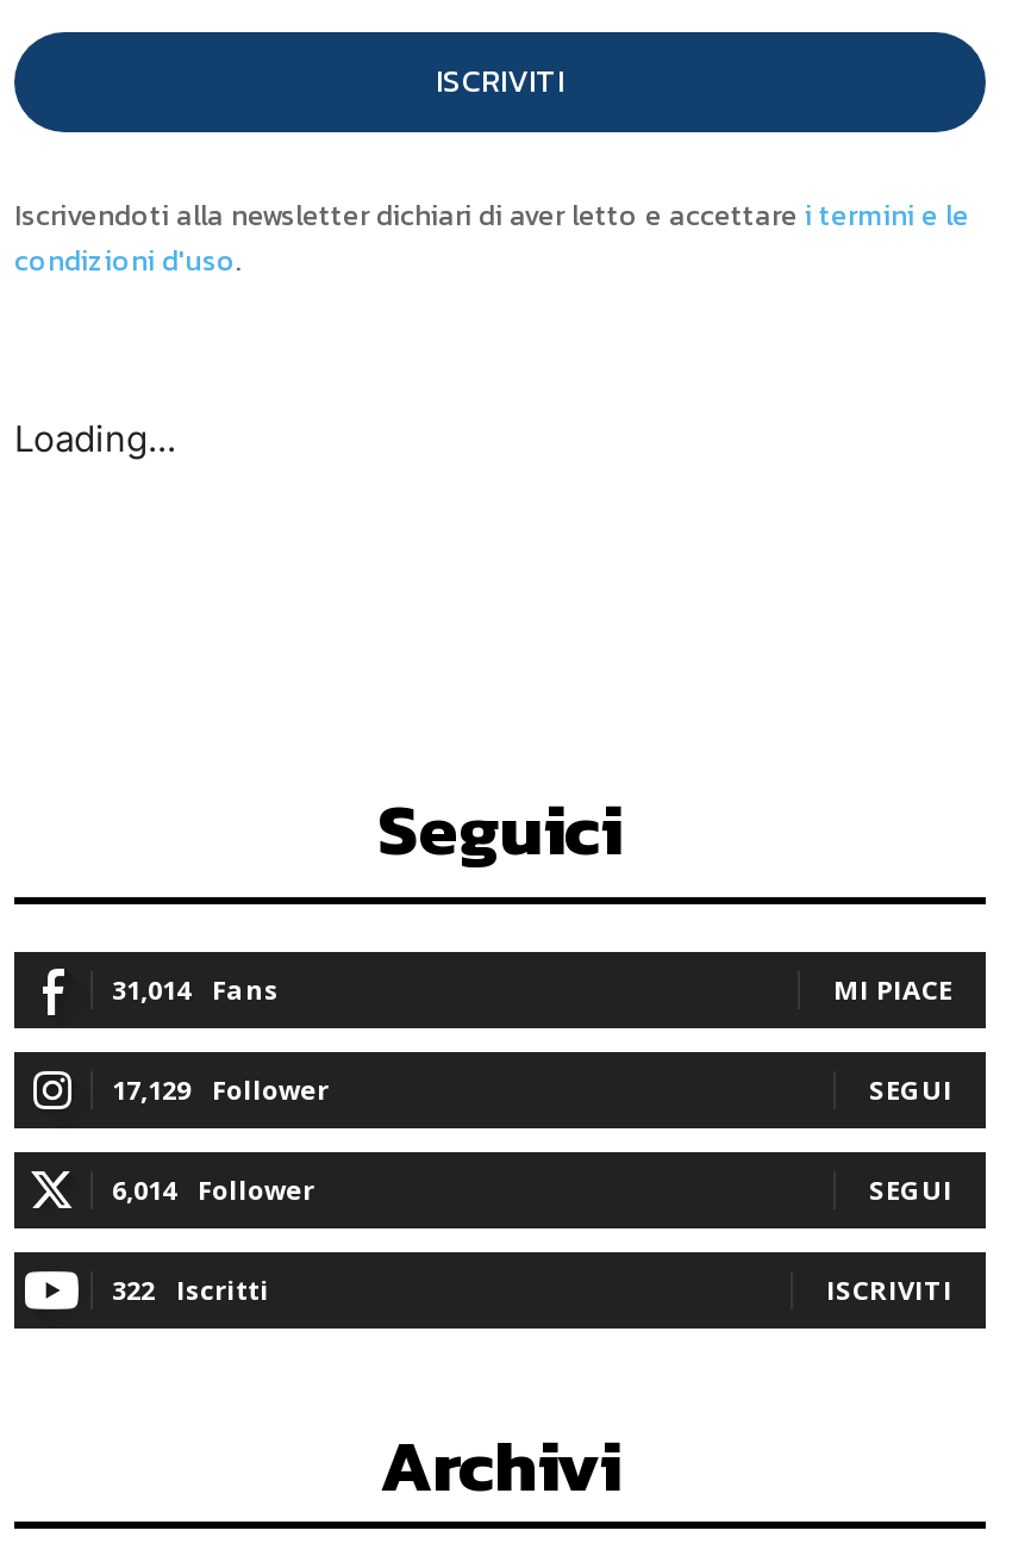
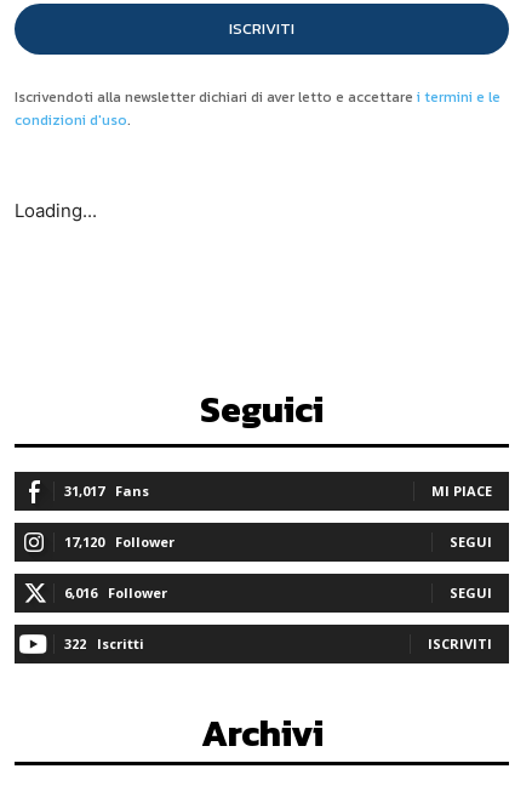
- 31,014 Fans
+ 31,017 Fans

- 17,129 Follower
+ 17,120 Follower

- 6,014 Follower
+ 6,016 Follower
